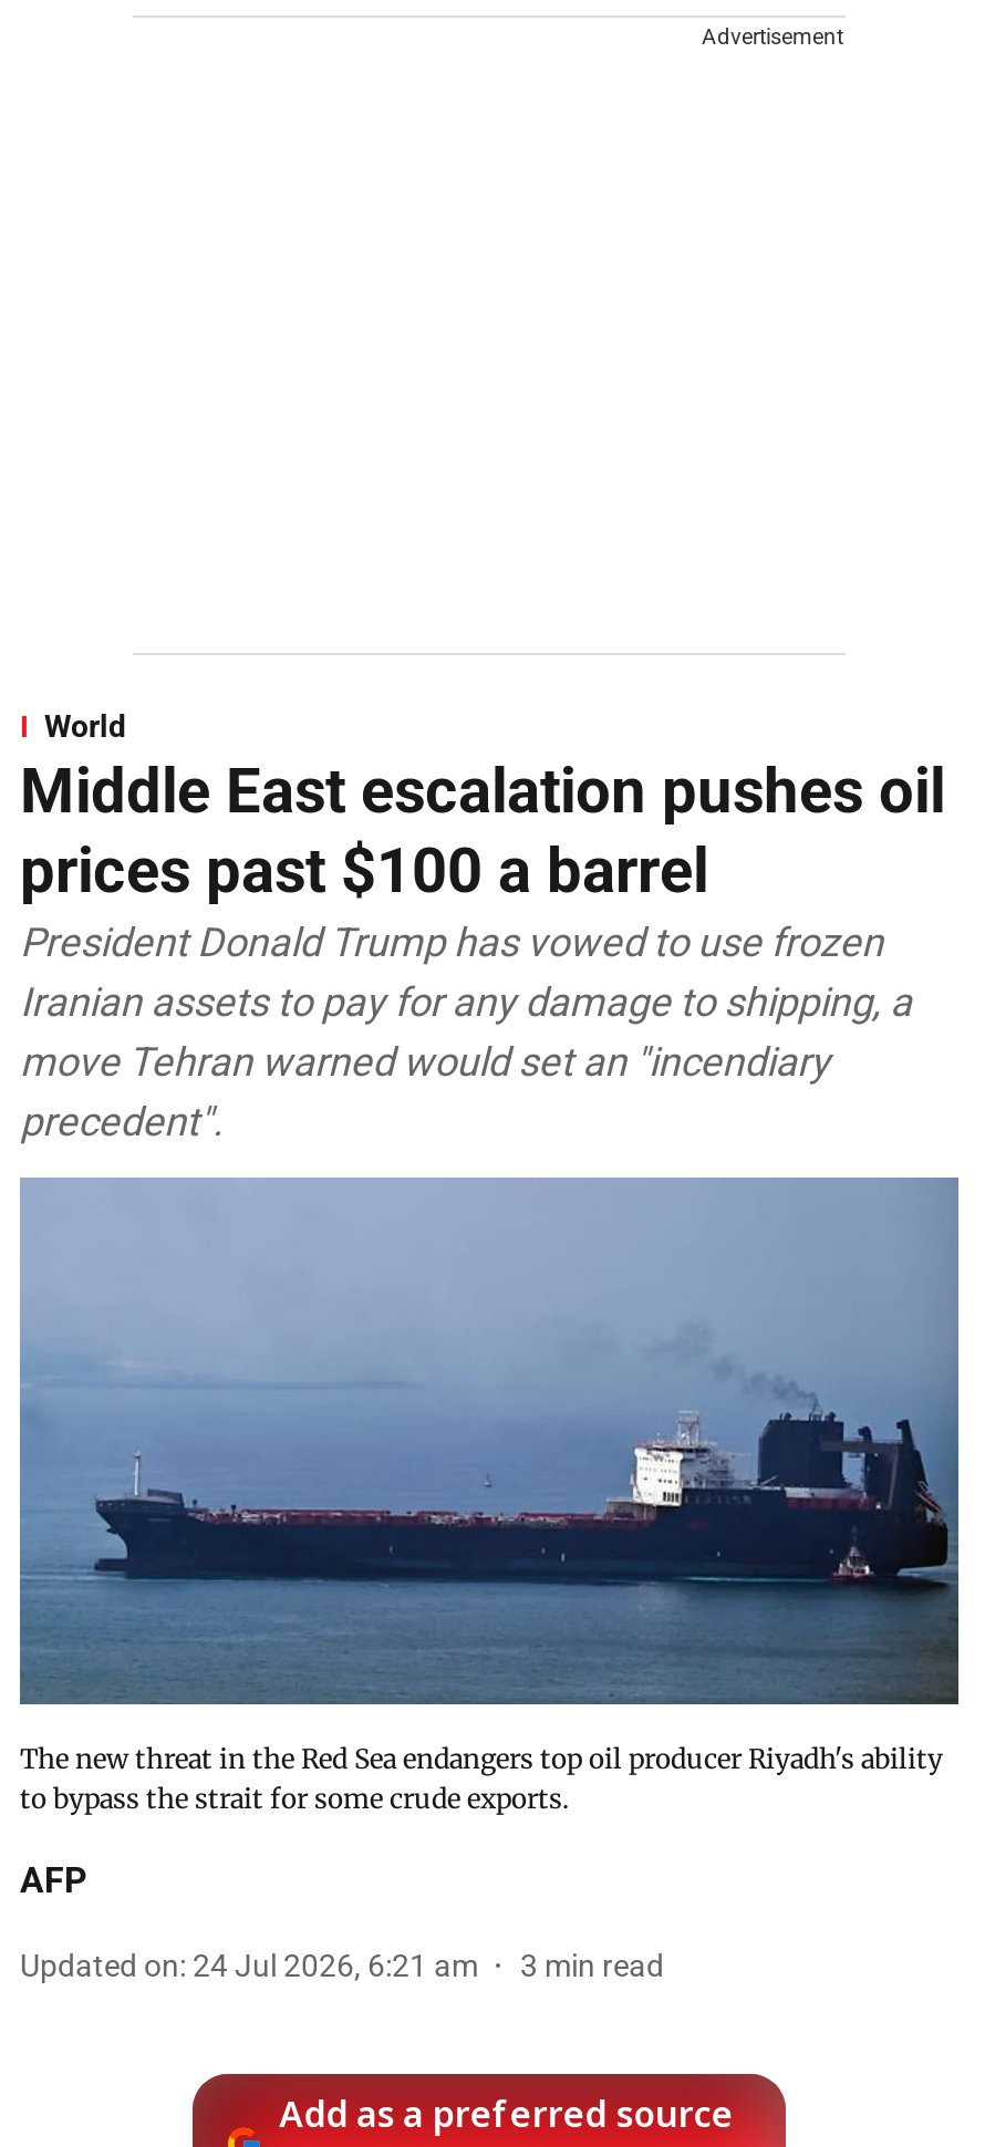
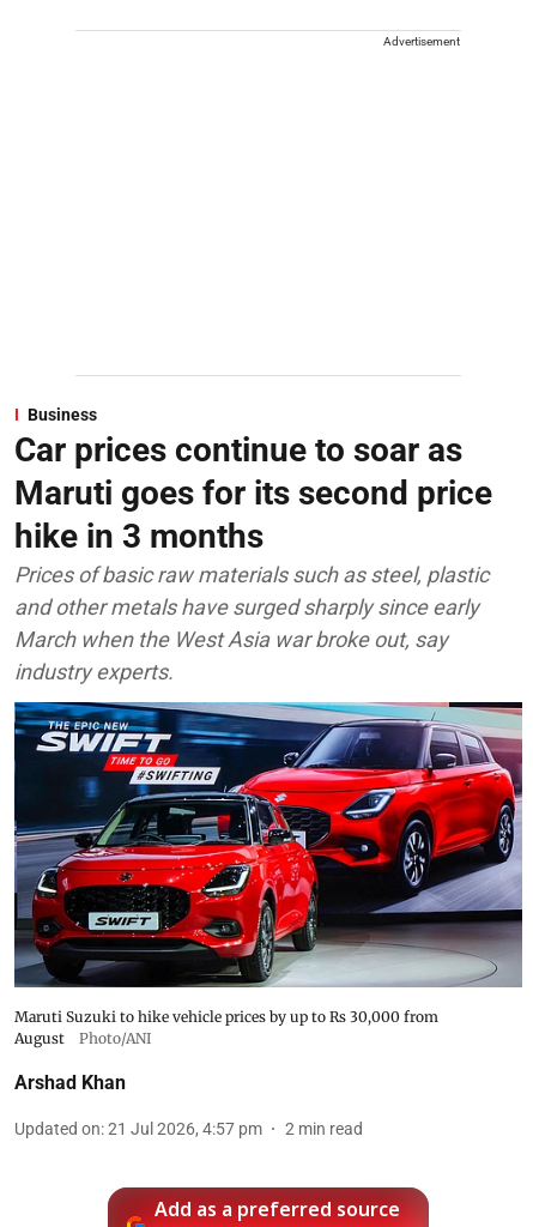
- World
- Middle East escalation pushes oil
- prices past $100 a barrel
- President Donald Trump has vowed to use frozen
- Iranian assets to pay for any damage to shipping, a
- move Tehran warned would set an "incendiary
- precedent".
+ Business
+ Car prices continue to soar as
+ Maruti goes for its second price
+ hike in 3 months
+ Prices of basic raw materials such as steel, plastic
+ and other metals have surged sharply since early
+ March when the West Asia war broke out, say
+ industry experts.

- [image]
+ [image]

- The new threat in the Red Sea endangers top oil producer Riyadh's ability
- to bypass the strait for some crude exports.
+ Maruti Suzuki to hike vehicle prices by up to Rs 30,000 from
+ August
+ Photo/ANI

- AFP
+ Arshad Khan

- Updated on: 24 Jul 2026, 6:21 am
- 3 min read
+ Updated on: 21 Jul 2026, 4:57 pm
+ 2 min read
